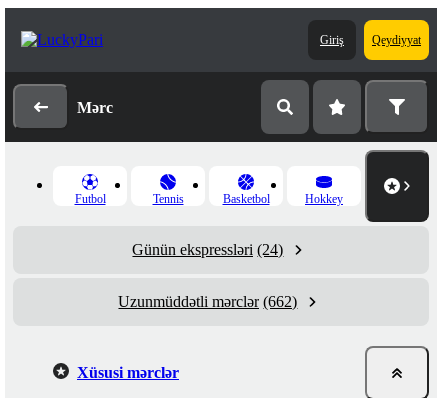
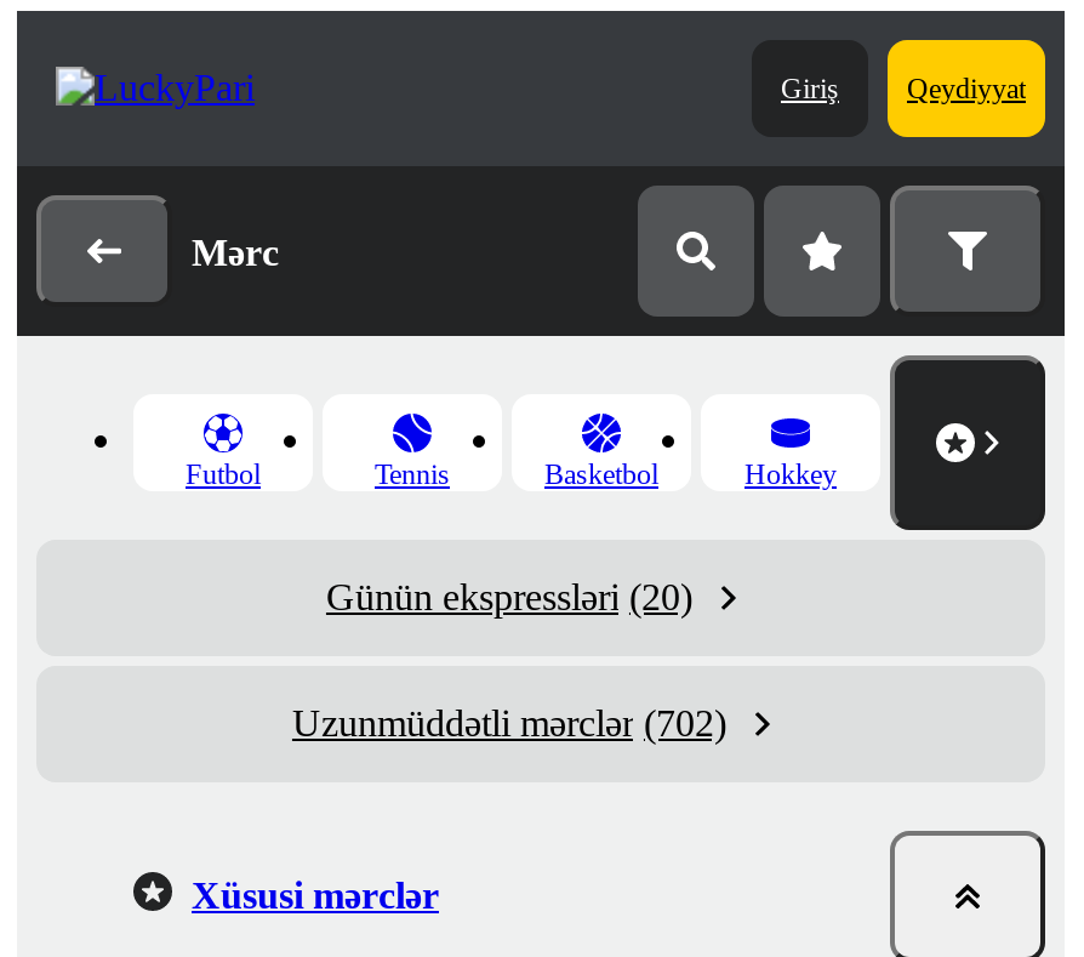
- Günün ekspressləri (24)
+ Günün ekspressləri (20)

- Uzunmüddətli mərclər (662)
+ Uzunmüddətli mərclər (702)
